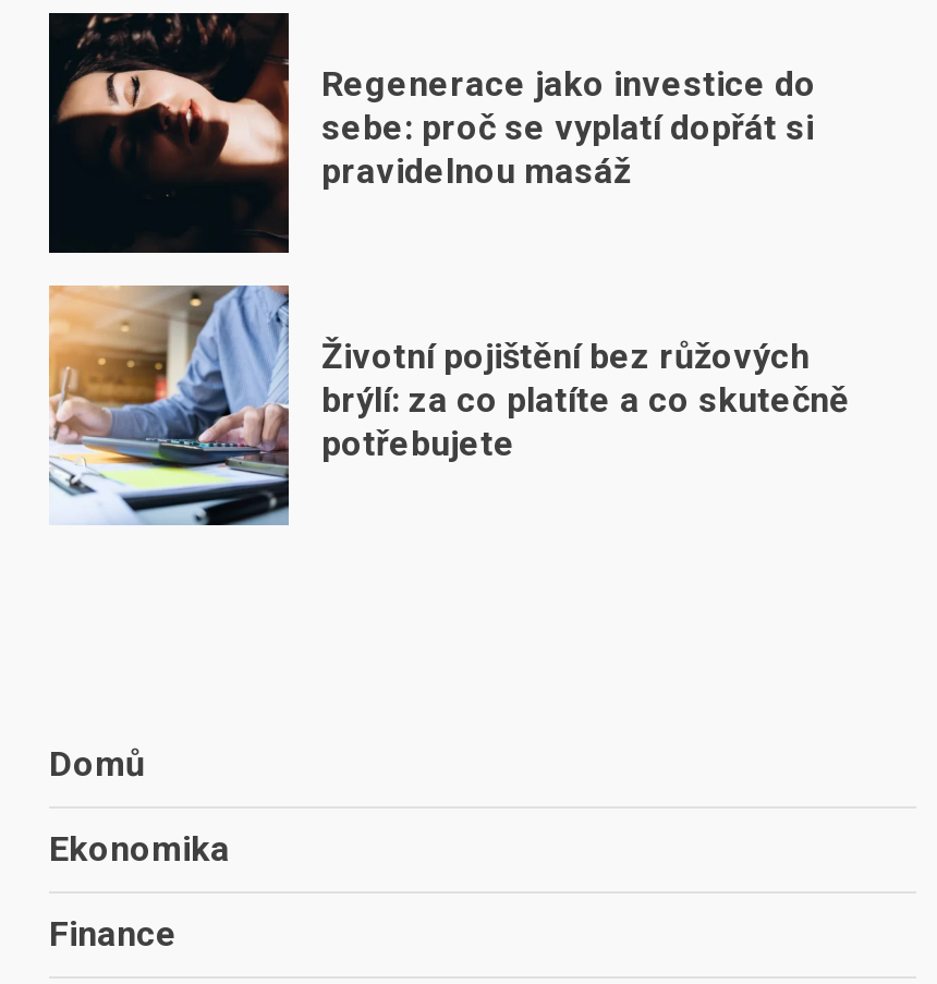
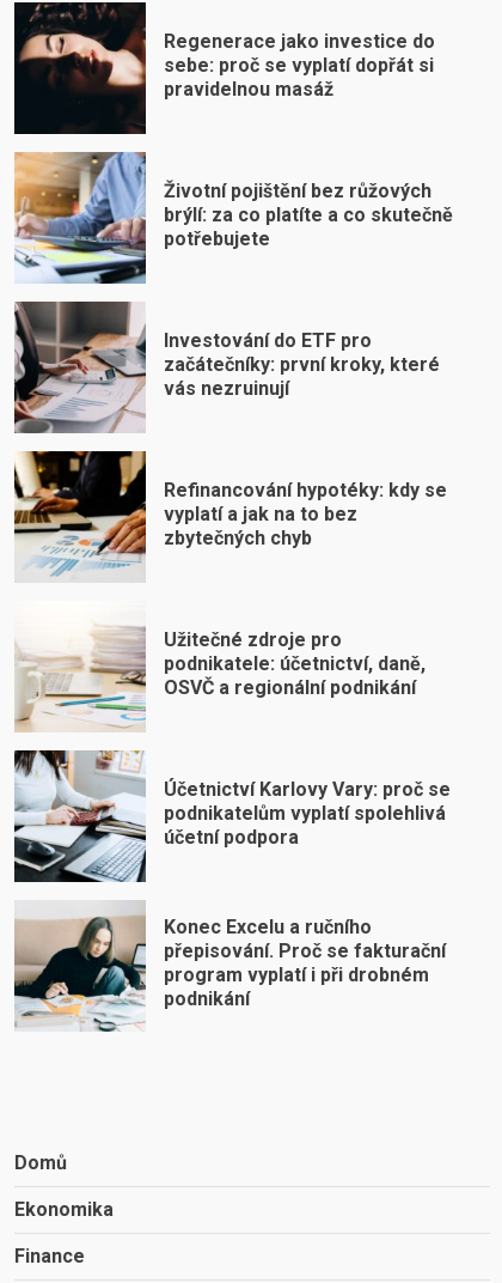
+ [image]
+ Investování do ETF pro
+ začátečníky: první kroky, které
+ vás nezruinují

+ [image]
+ Refinancování hypotéky: kdy se
+ vyplatí a jak na to bez
+ zbytečných chyb

+ [image]
+ Konec Excelu a ručního
+ přepisování. Proč se fakturační
+ program vyplatí i při drobném
+ podnikání

+ [image]
+ Užitečné zdroje pro
+ podnikatele: účetnictví, daně,
+ OSVČ a regionální podnikání

+ [image]
+ Účetnictví Karlovy Vary: proč se
+ podnikatelům vyplatí spolehlivá
+ účetní podpora
